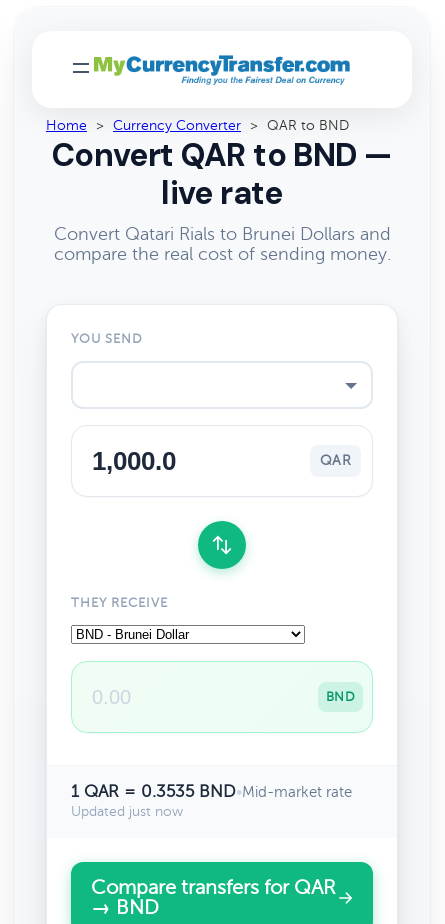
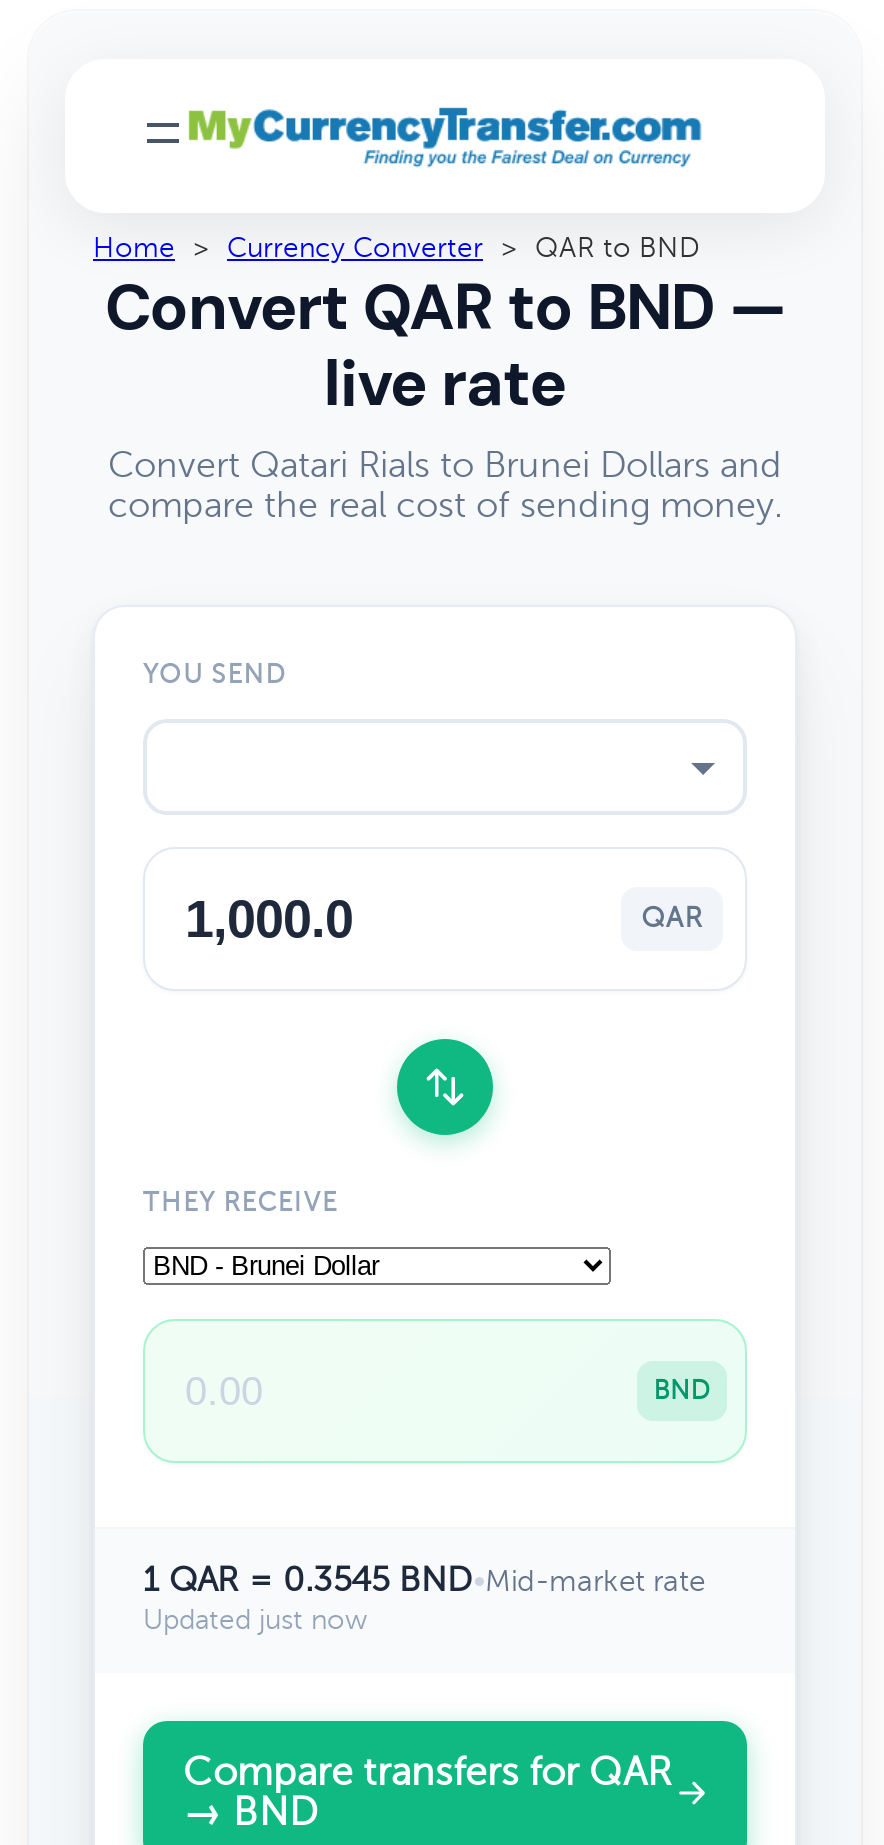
- 1 QAR = 0.3535 BND • Mid-market rate
+ 1 QAR = 0.3545 BND • Mid-market rate
